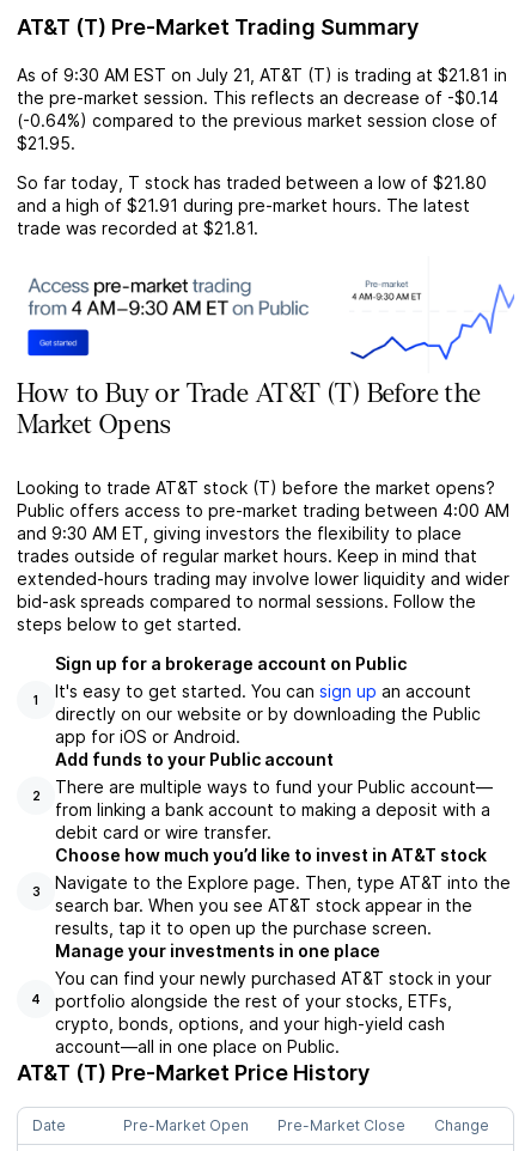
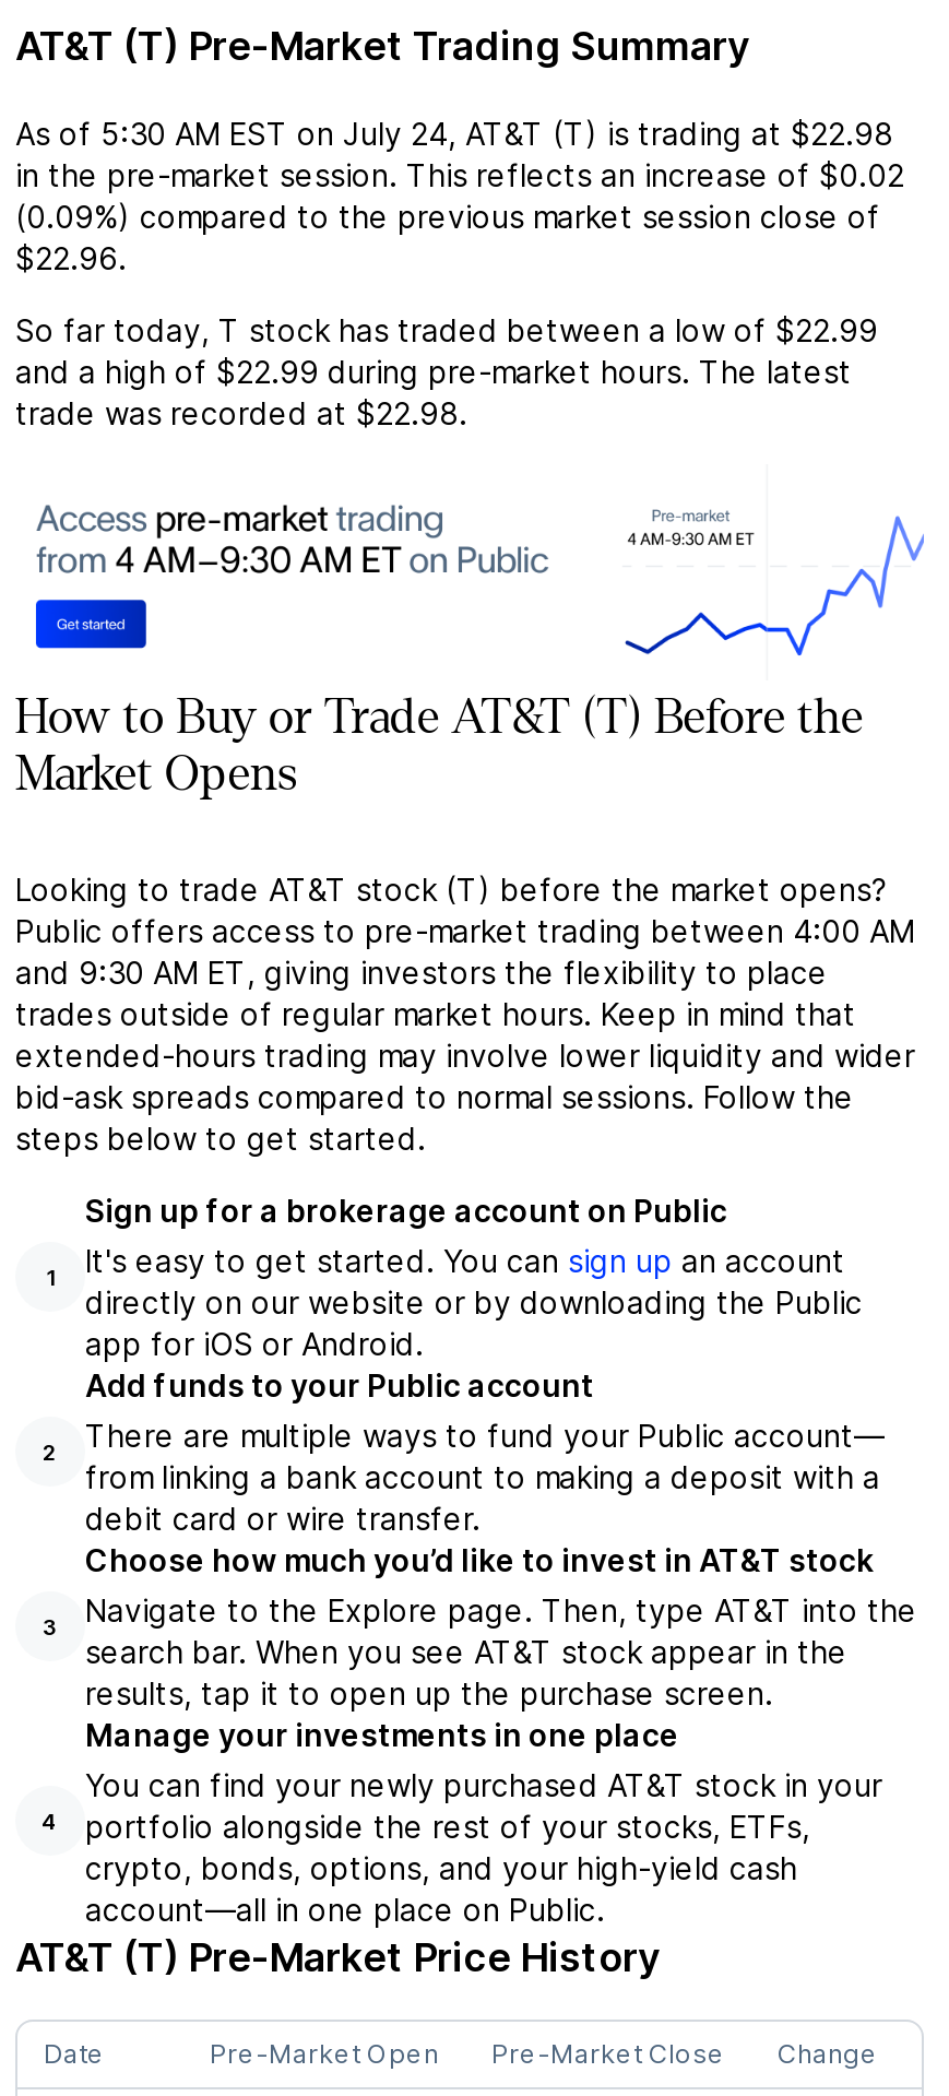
- As of 9:30 AM EST on July 21, AT&T (T) is trading at $21.81 in
- the pre-market session. This reflects an decrease of -$0.14
- (-0.64%) compared to the previous market session close of
- $21.95.
+ As of 5:30 AM EST on July 24, AT&T (T) is trading at $22.98
+ in the pre-market session. This reflects an increase of $0.02
+ (0.09%) compared to the previous market session close of
+ $22.96.

- So far today, T stock has traded between a low of $21.80
- and a high of $21.91 during pre-market hours. The latest
- trade was recorded at $21.81.
+ So far today, T stock has traded between a low of $22.99
+ and a high of $22.99 during pre-market hours. The latest
+ trade was recorded at $22.98.
